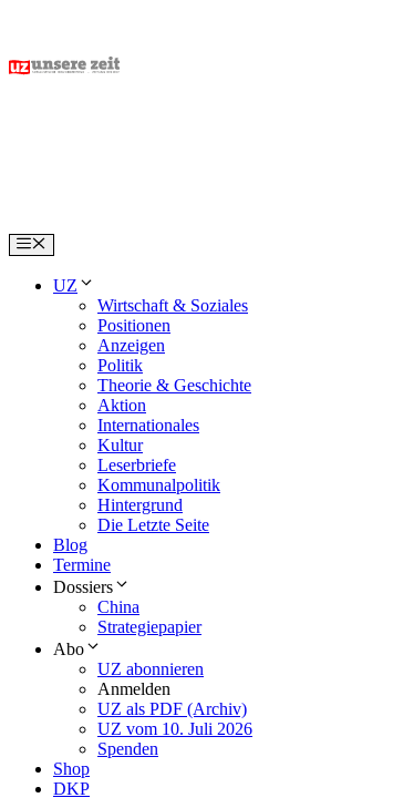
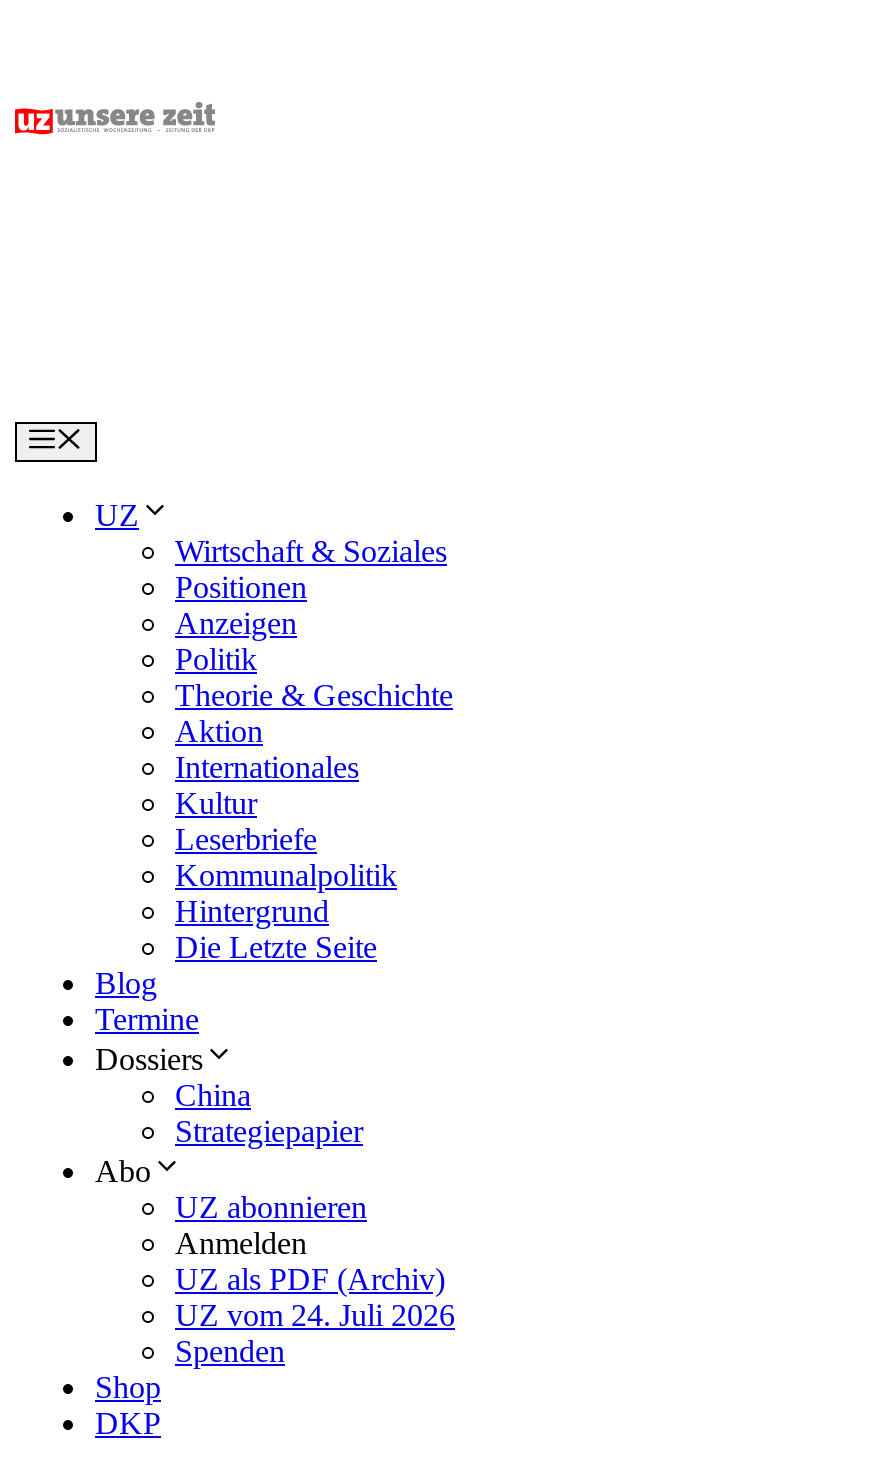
- UZ vom 10. Juli 2026
+ UZ vom 24. Juli 2026
